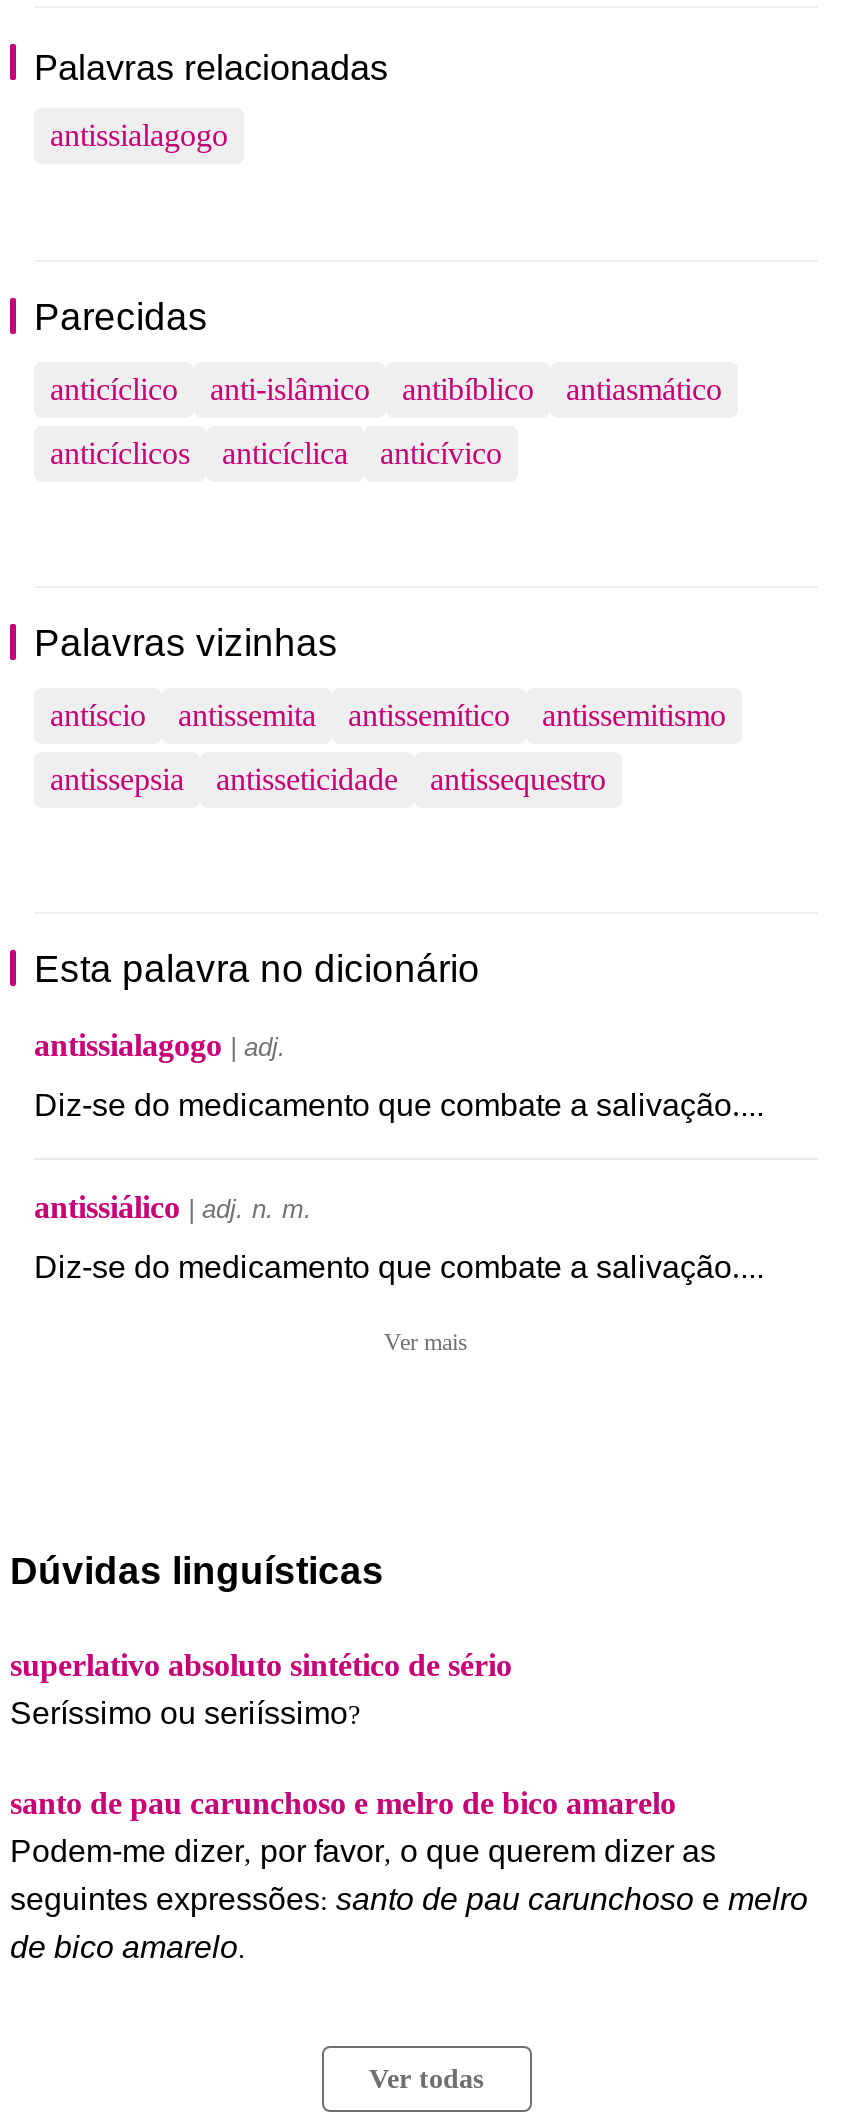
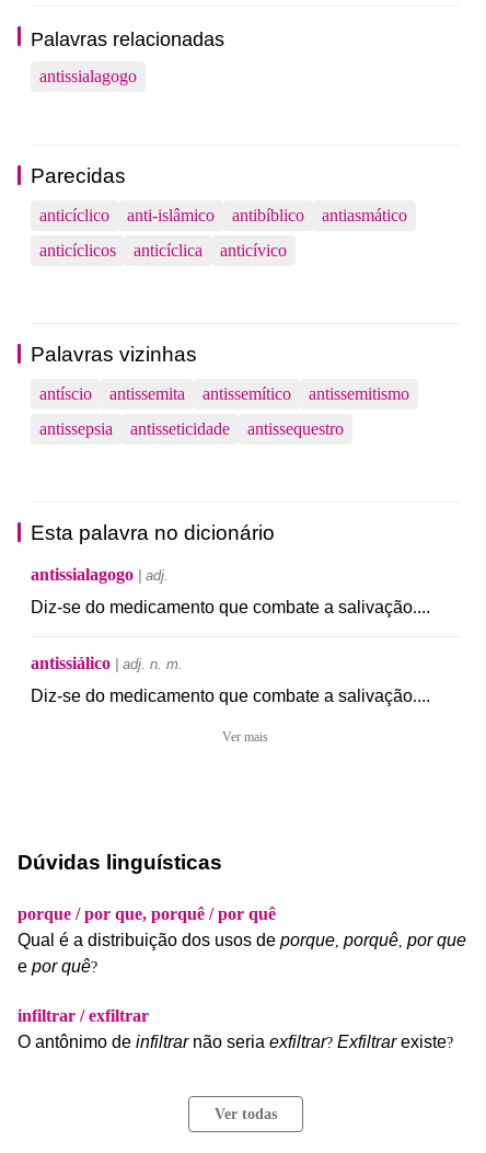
- superlativo absoluto sintético de sério
- Seríssimo ou seriíssimo?
+ porque / por que, porquê / por quê
+ Qual é a distribuição dos usos de porque, porquê, por que
+ e por quê?

- santo de pau carunchoso e melro de bico amarelo
- Podem-me dizer, por favor, o que querem dizer as
- seguintes expressões: santo de pau carunchoso e melro
- de bico amarelo.
+ infiltrar / exfiltrar
+ O antônimo de infiltrar não seria exfiltrar? Exfiltrar existe?
